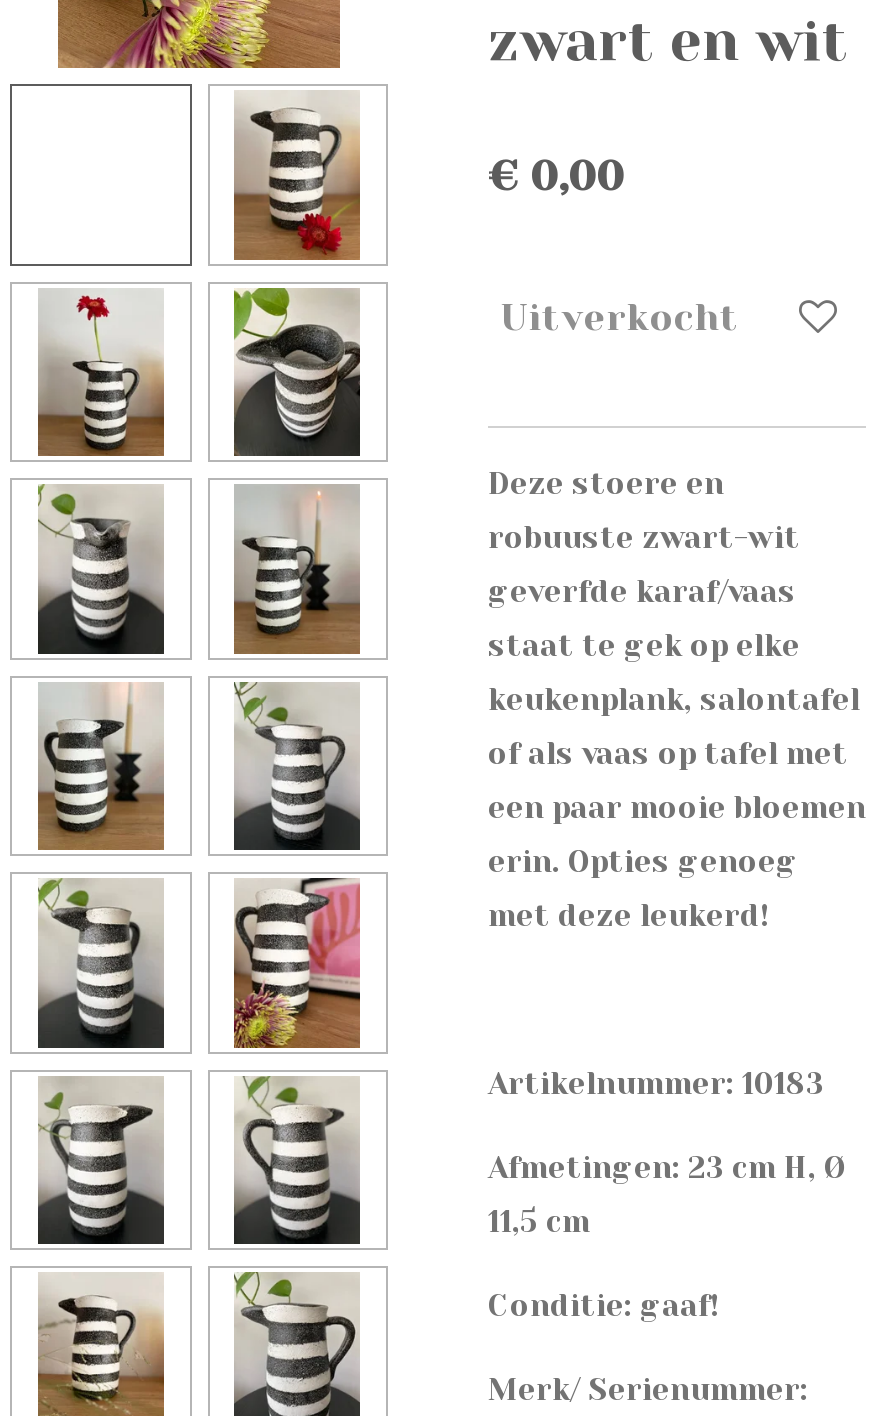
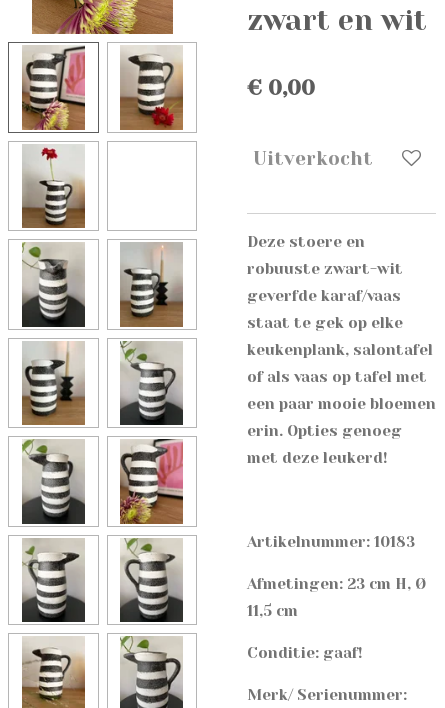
+ [image]

- [image]
